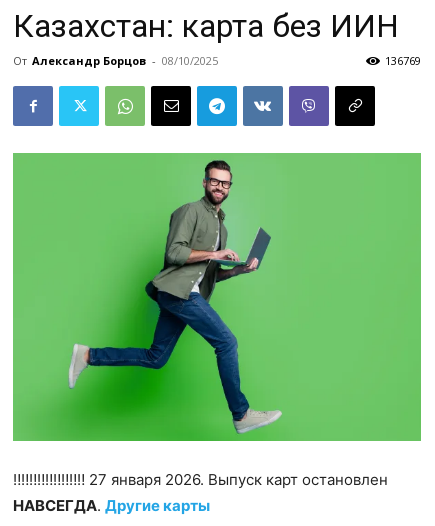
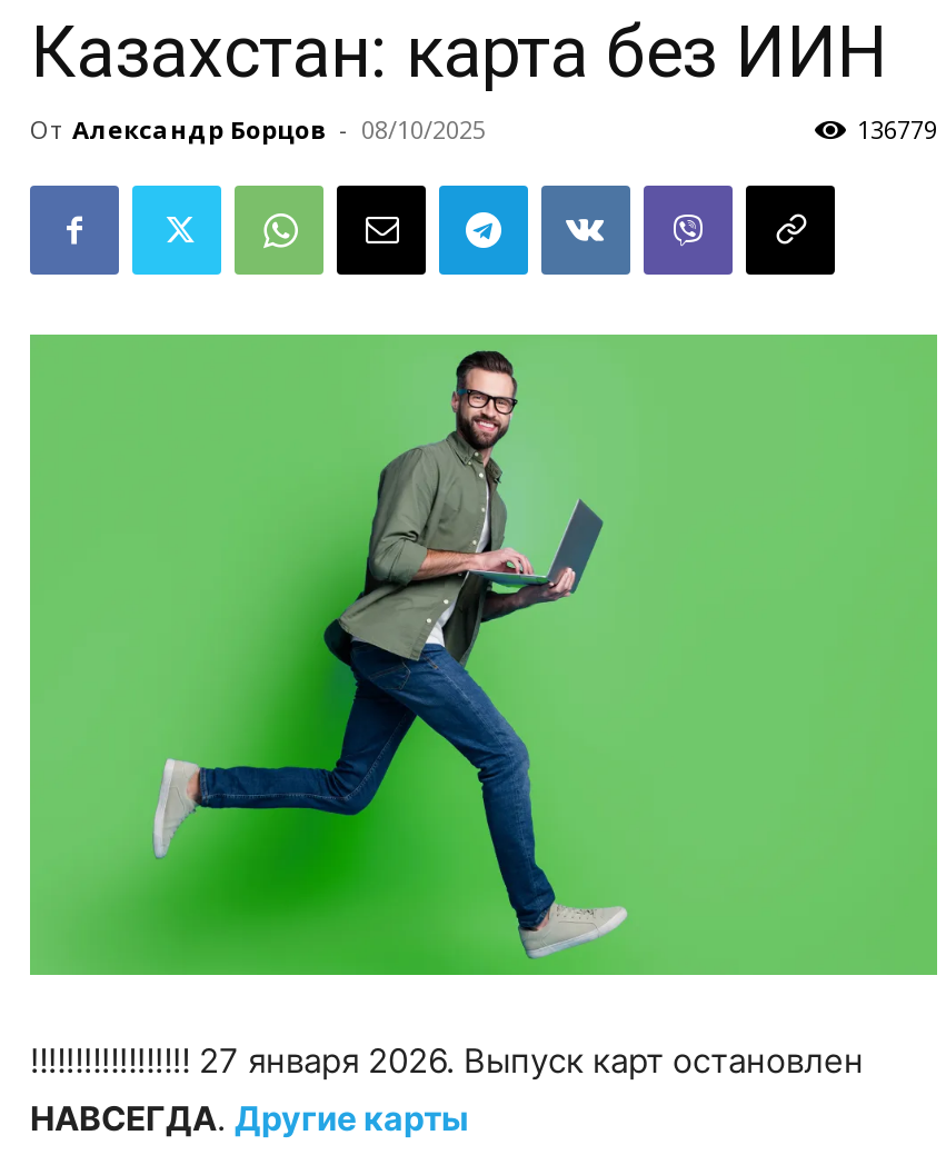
- 136769
+ 136779
